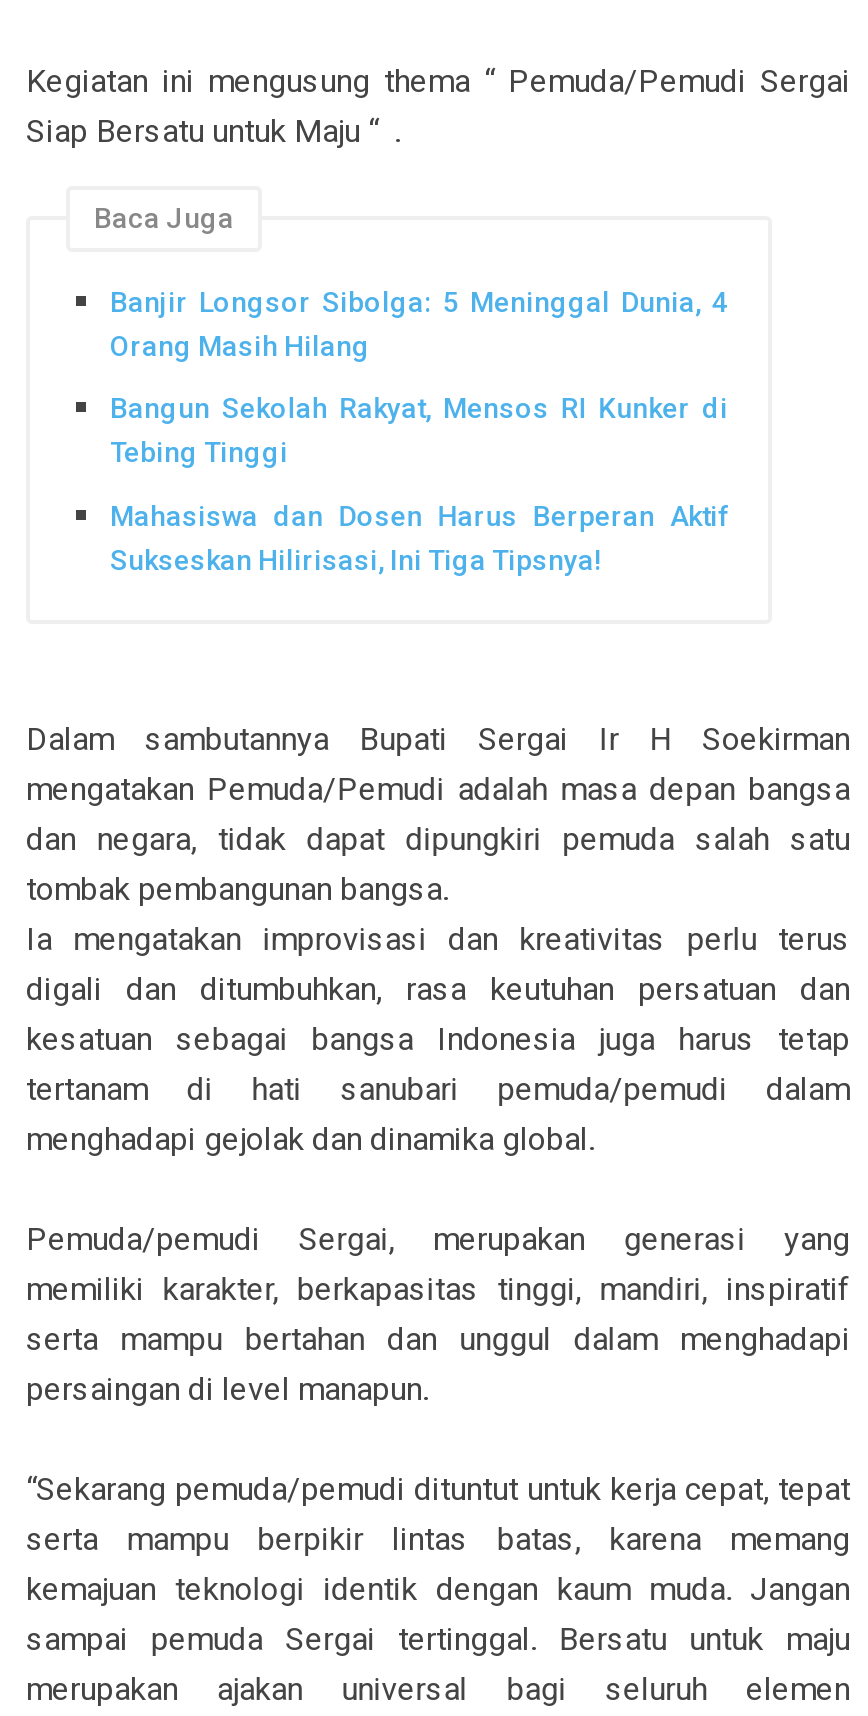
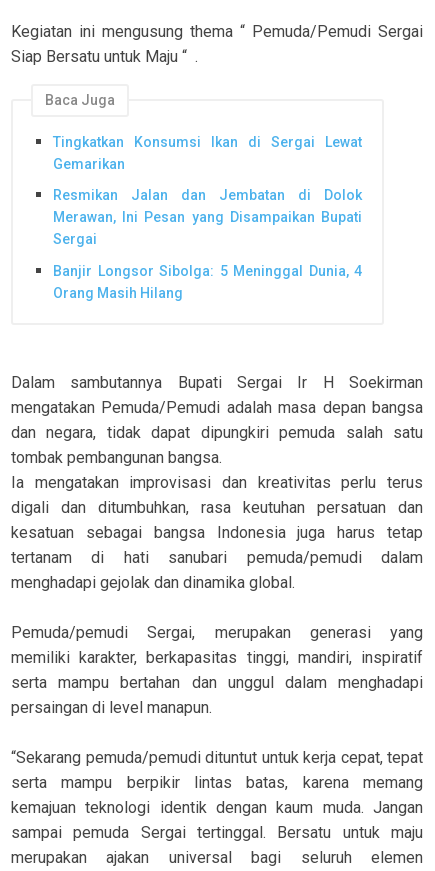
+ Tingkatkan Konsumsi Ikan di Sergai Lewat
+ Gemarikan
+ Resmikan Jalan dan Jembatan di Dolok
+ Merawan, Ini Pesan yang Disampaikan Bupati
+ Sergai

moved down: Banjir Longsor Sibolga: 5 Meninggal Dunia, 4 | Orang Masih Hilang

- Bangun Sekolah Rakyat, Mensos RI Kunker di
- Tebing Tinggi
- Mahasiswa dan Dosen Harus Berperan Aktif
- Sukseskan Hilirisasi, Ini Tiga Tipsnya!
